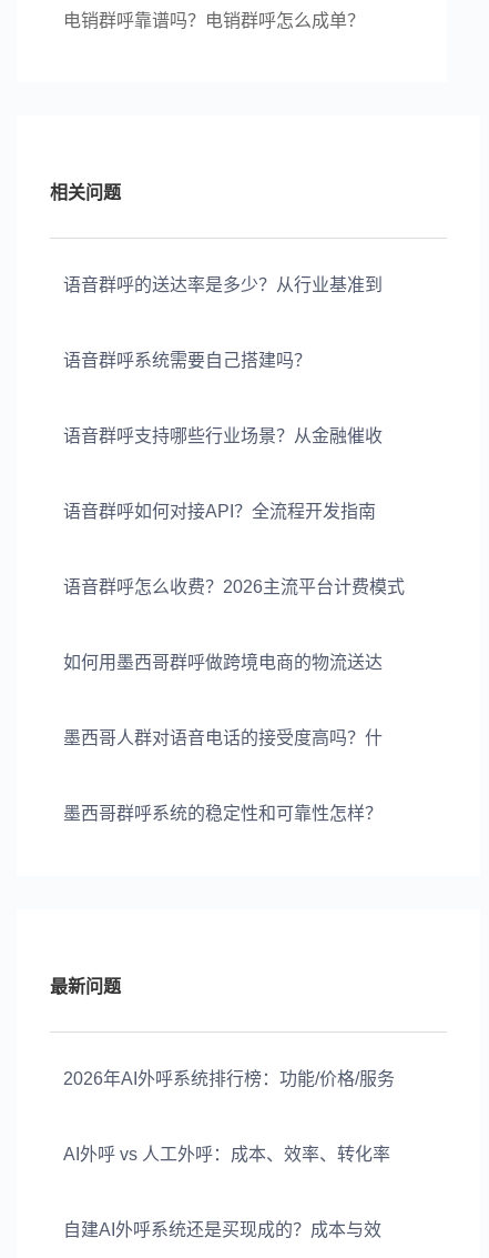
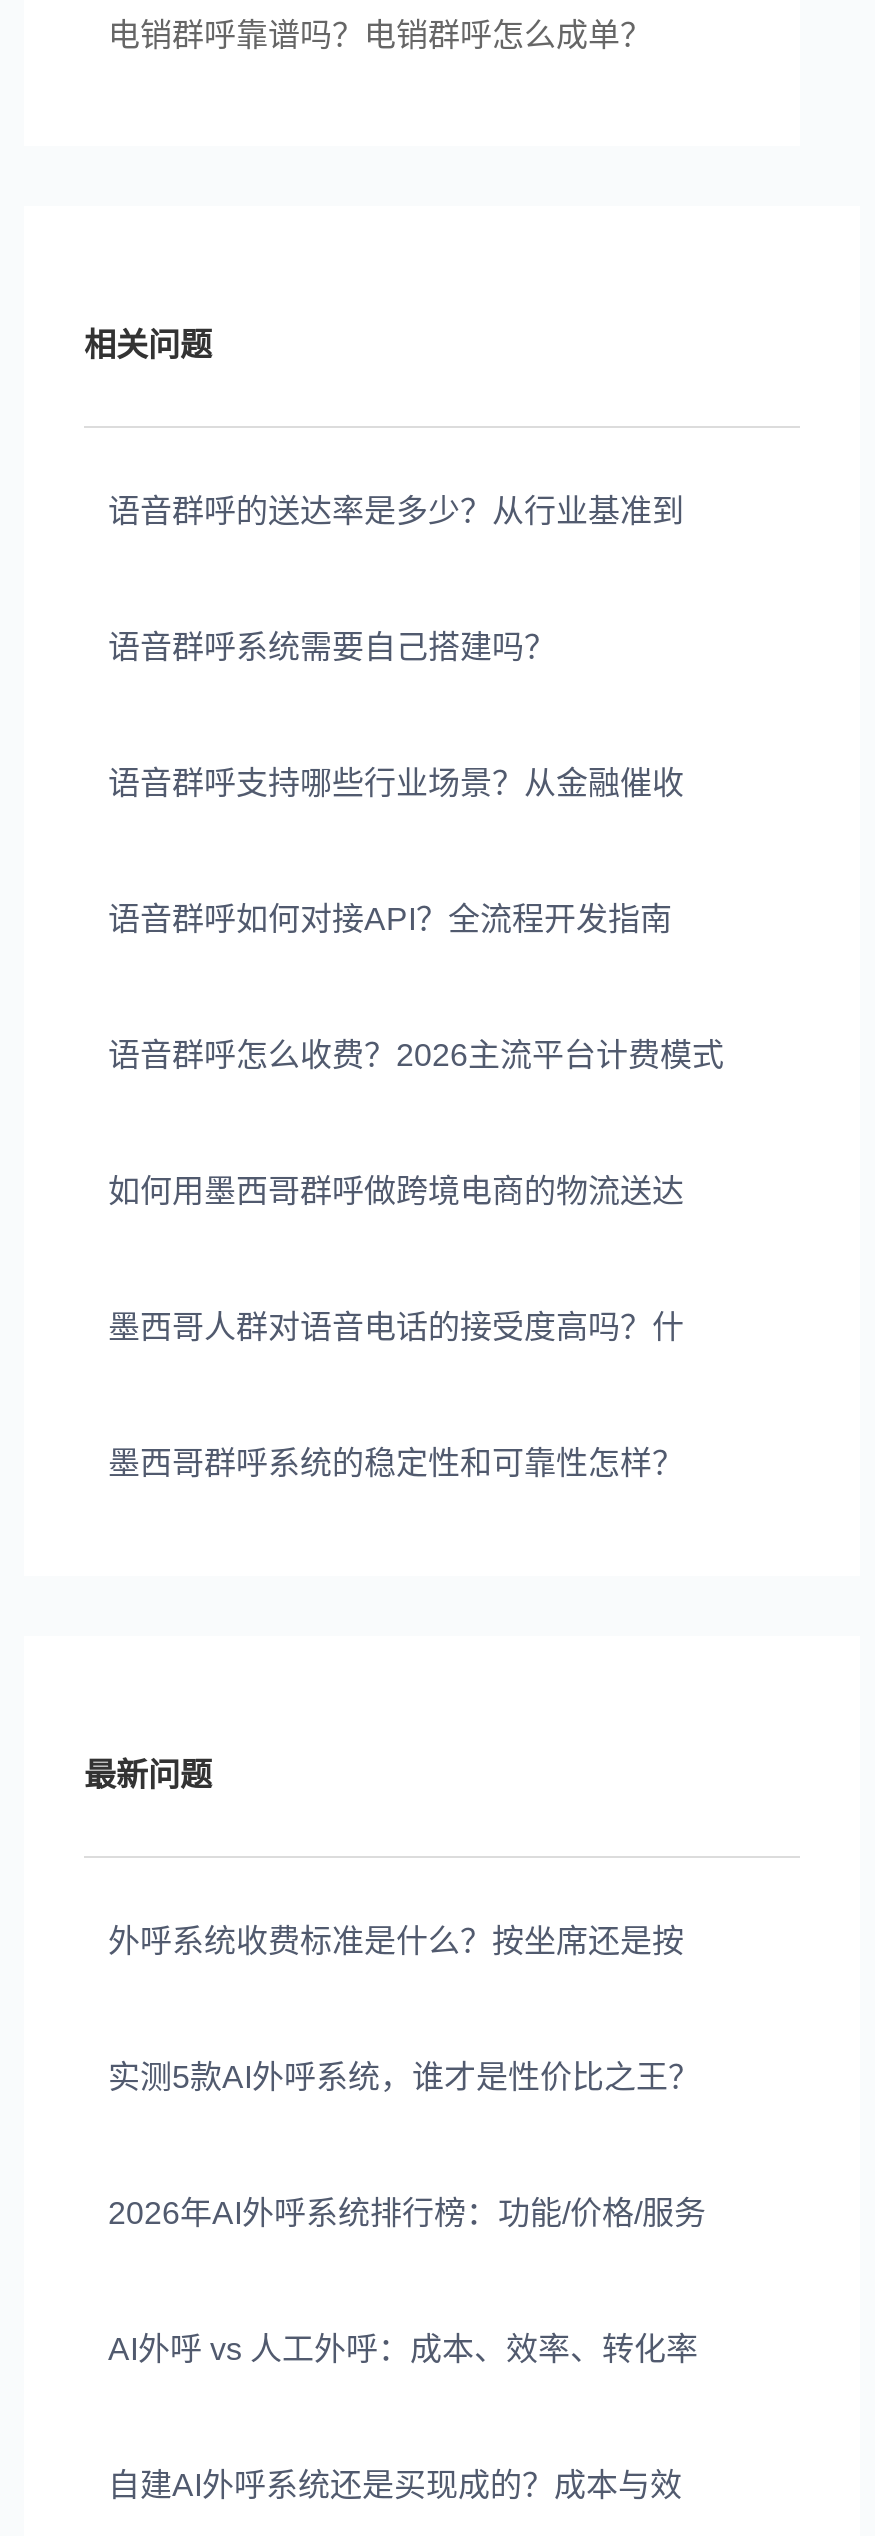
+ 外呼系统收费标准是什么？按坐席还是按

+ 实测5款AI外呼系统，谁才是性价比之王？
